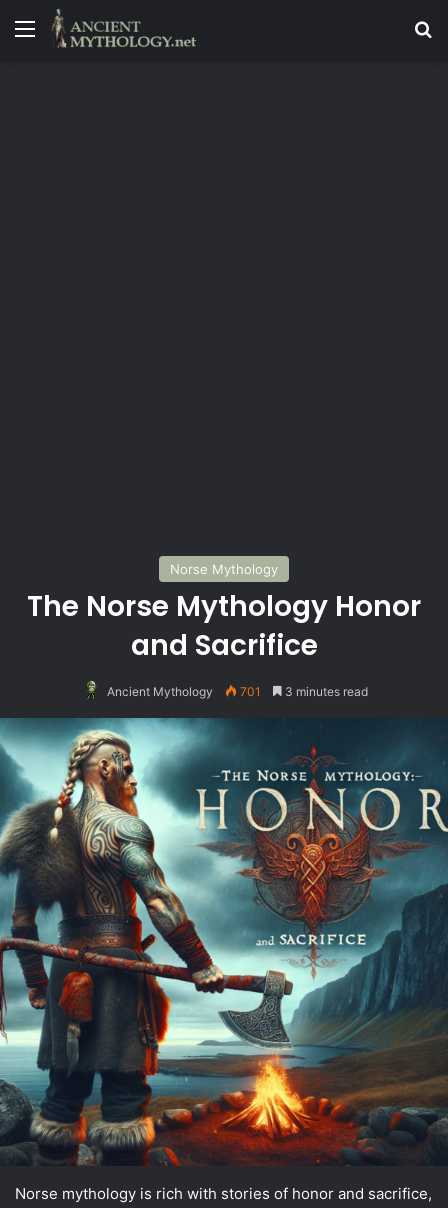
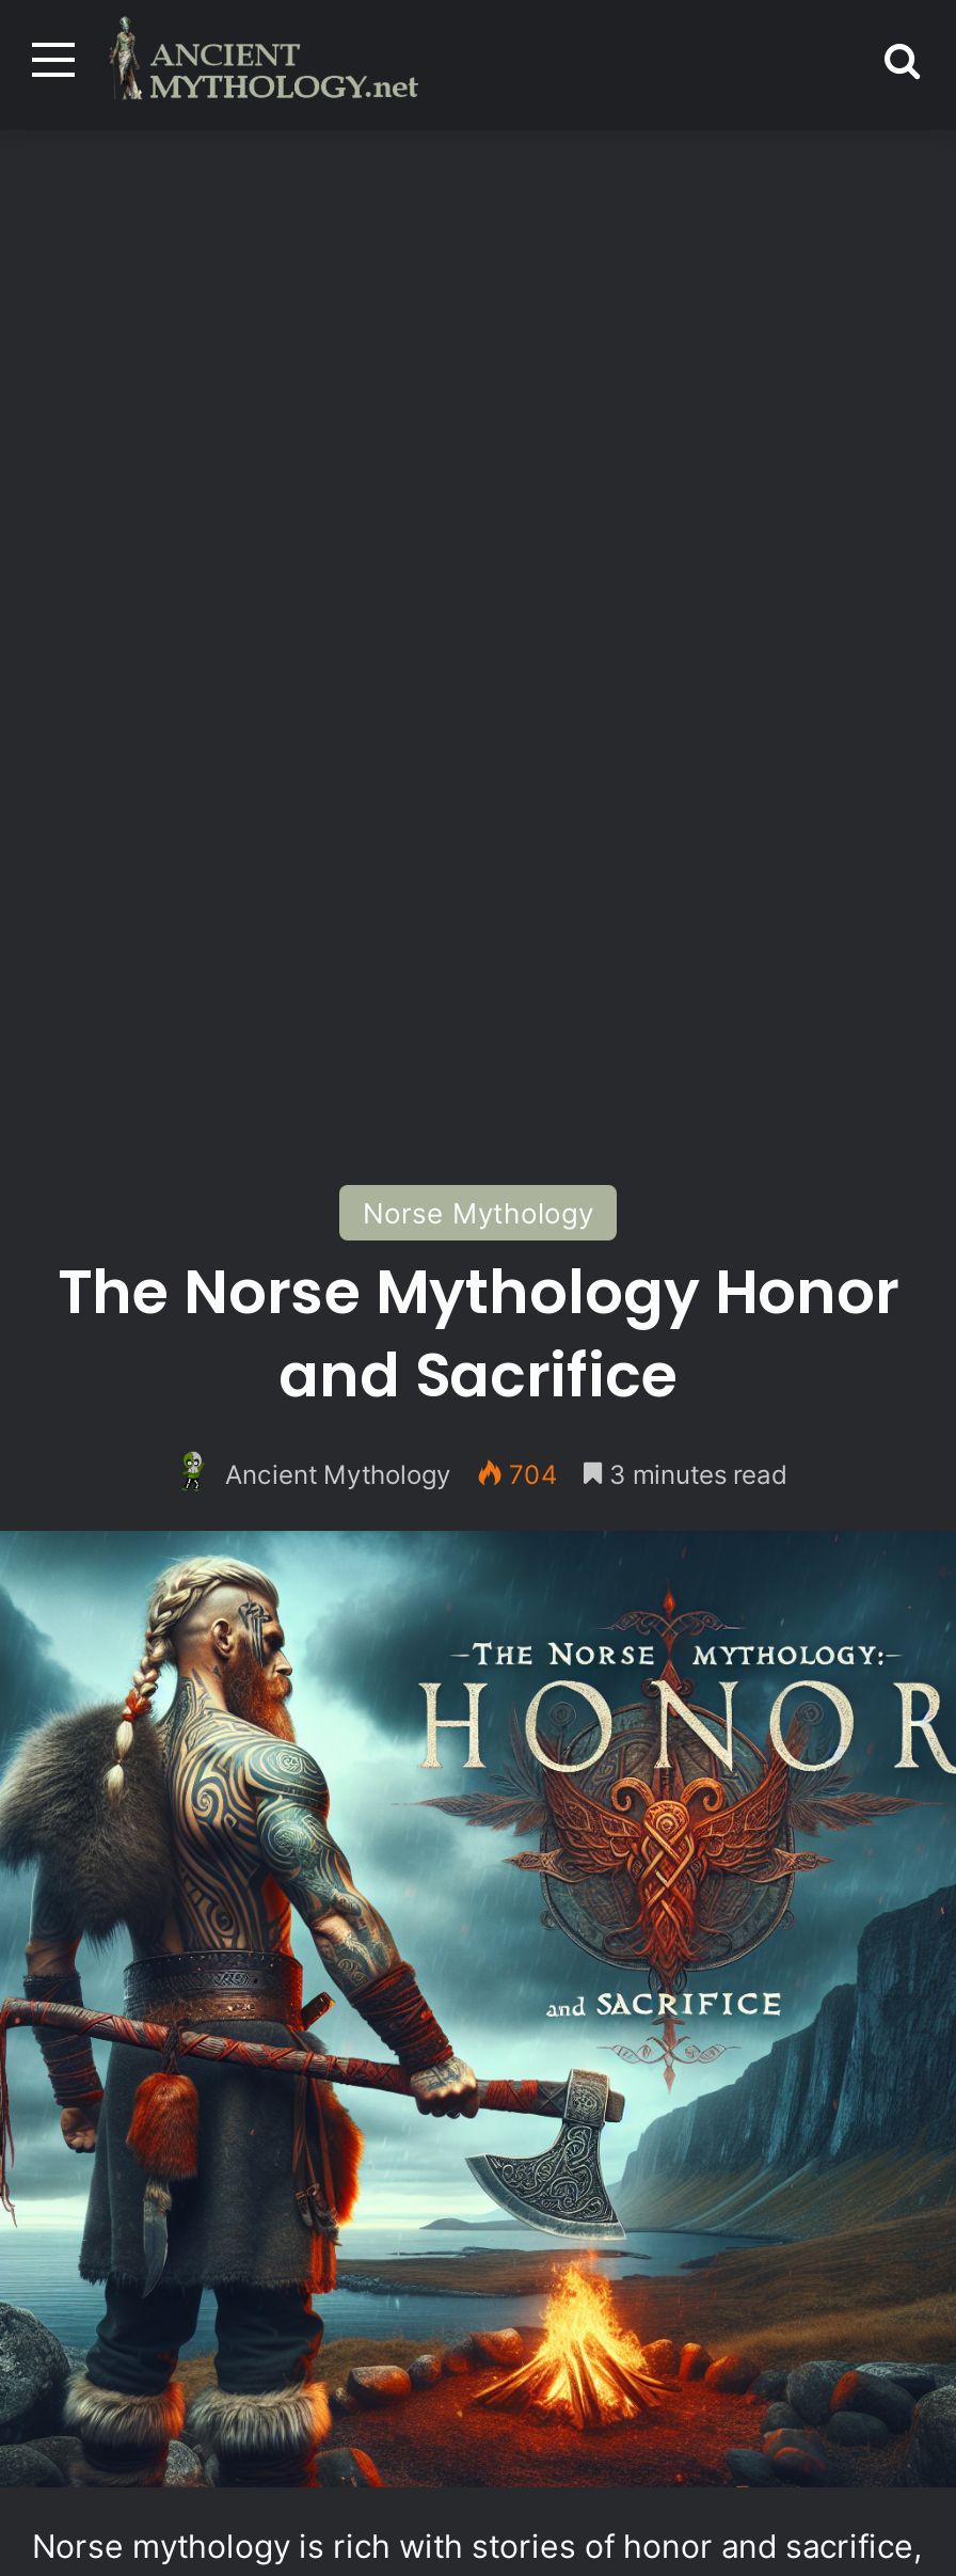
- Ancient Mythology 701 3 minutes read
+ Ancient Mythology 704 3 minutes read
